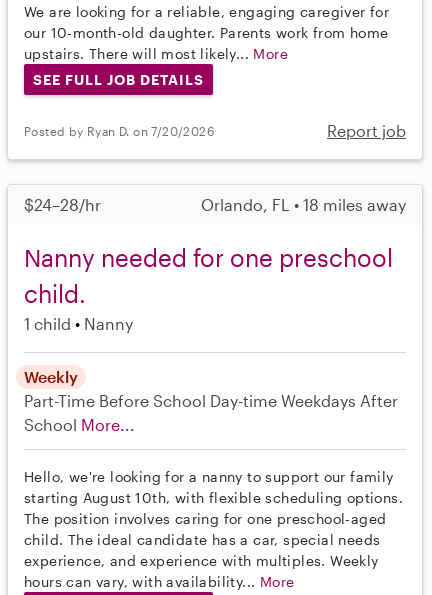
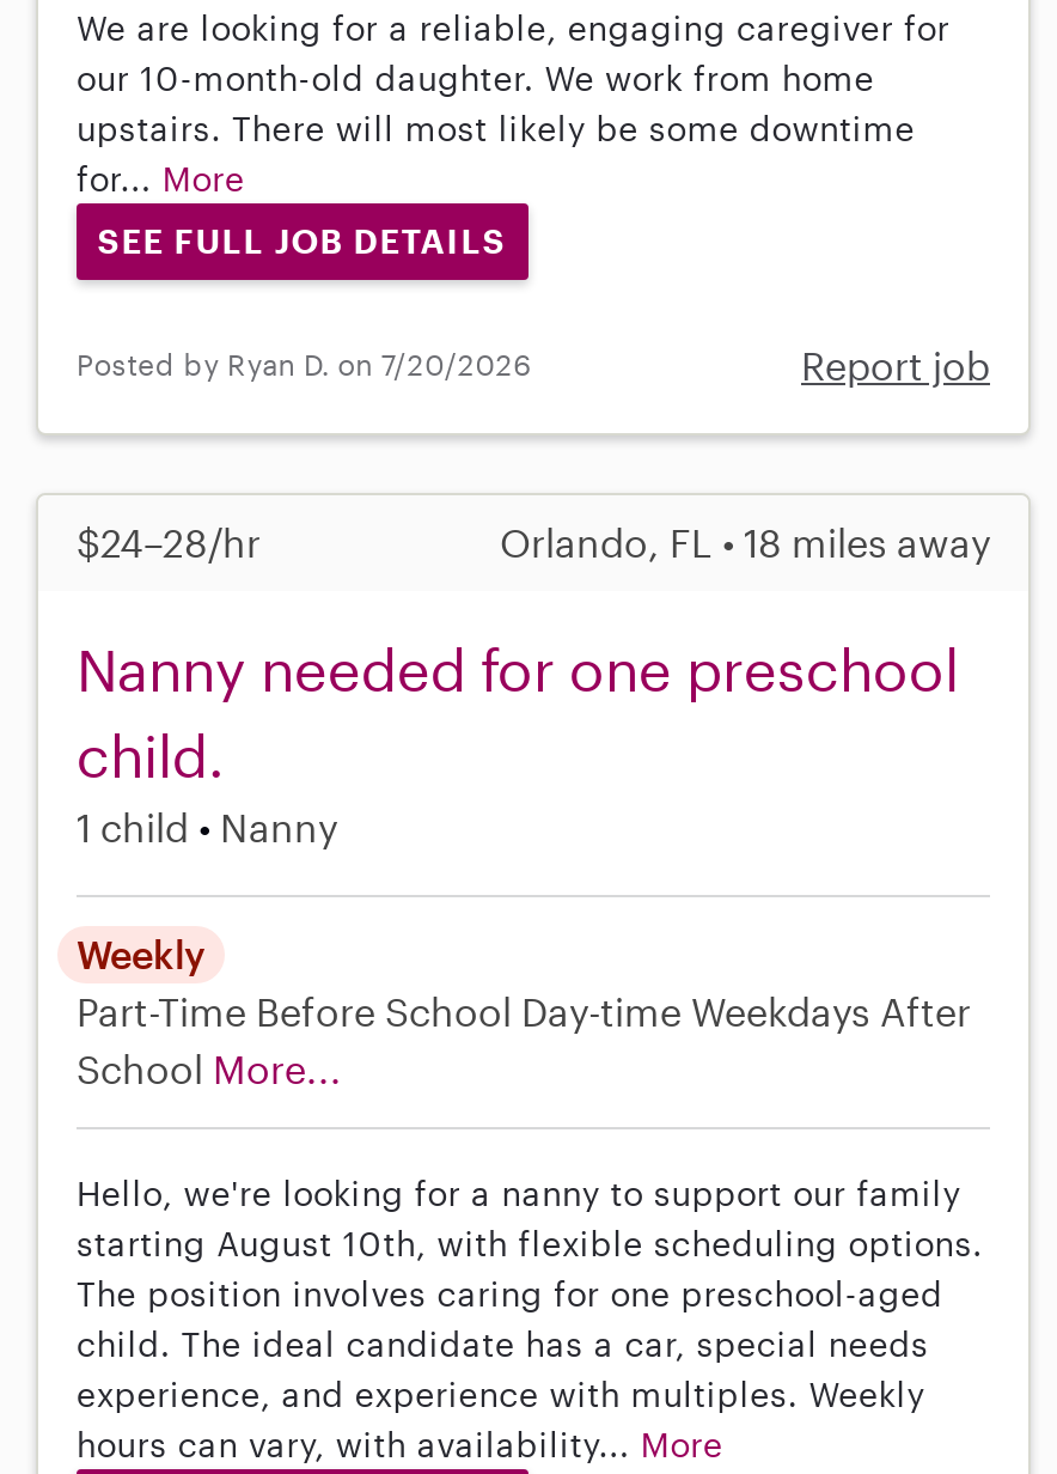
- our 10-month-old daughter. Parents work from home
- upstairs. There will most likely... More
+ our 10-month-old daughter. We work from home
+ upstairs. There will most likely be some downtime
+ for... More
